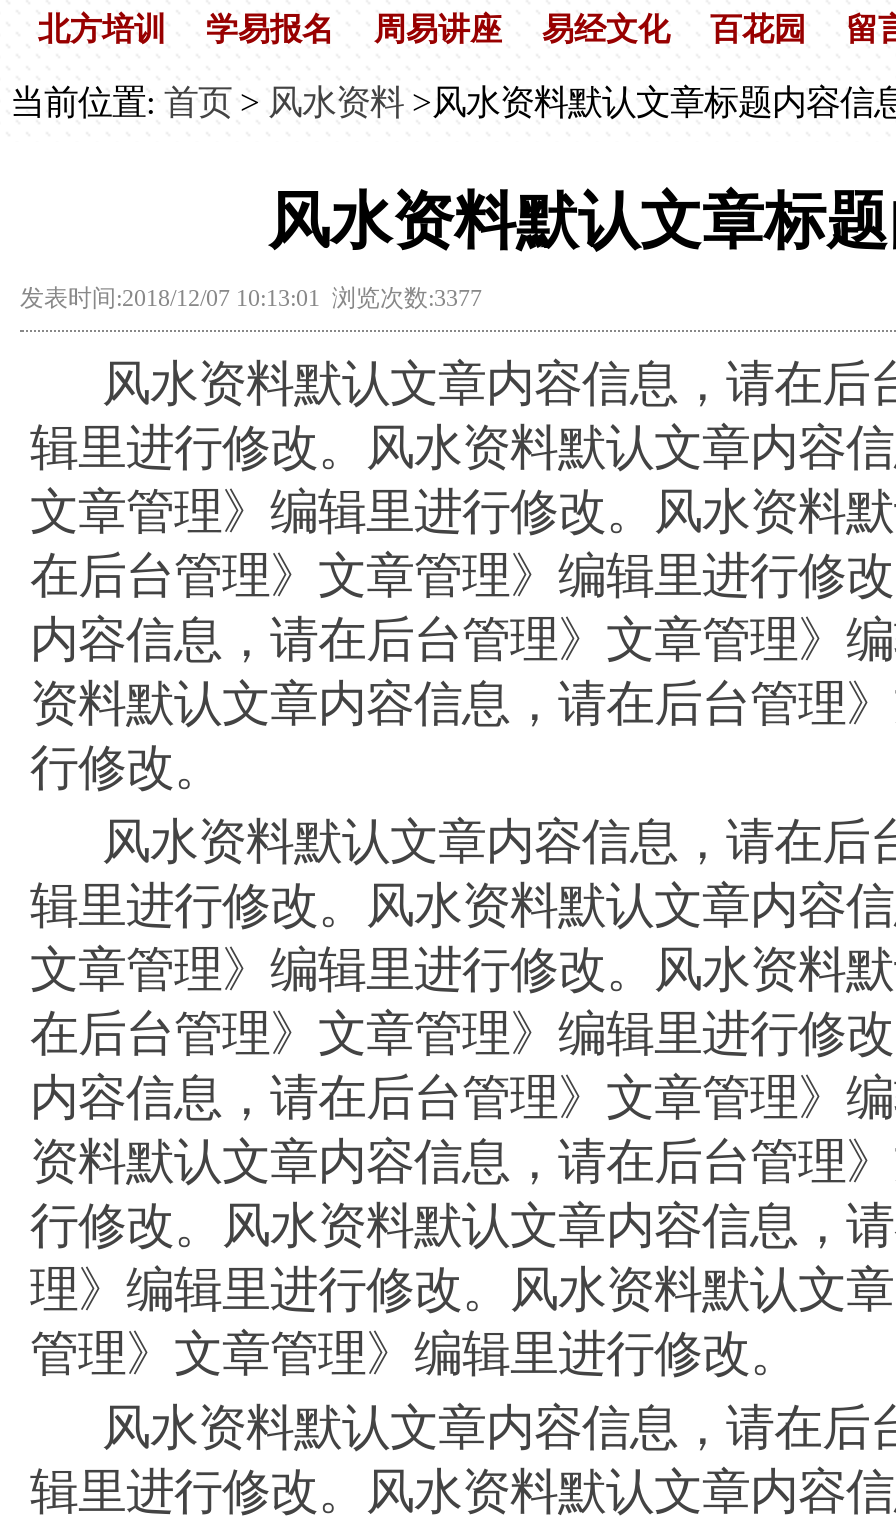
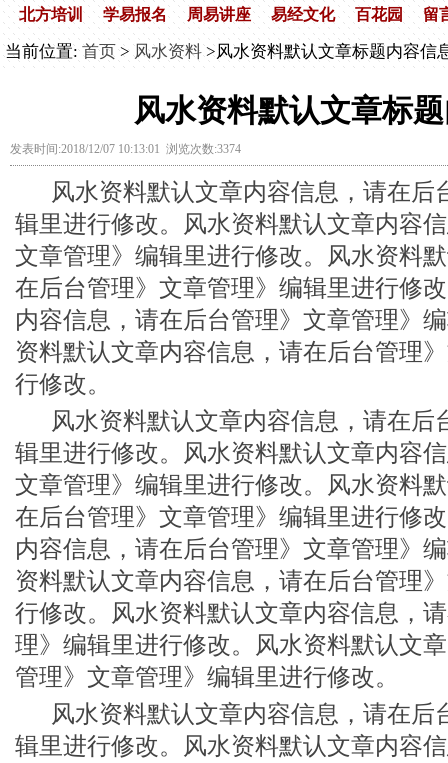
- 发表时间:2018/12/07 10:13:01 浏览次数:3377
+ 发表时间:2018/12/07 10:13:01 浏览次数:3374
